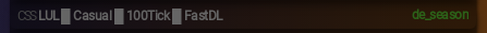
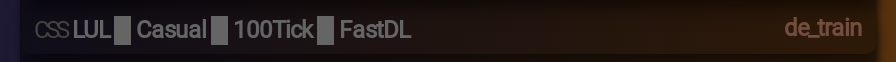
- de_season
+ de_train
